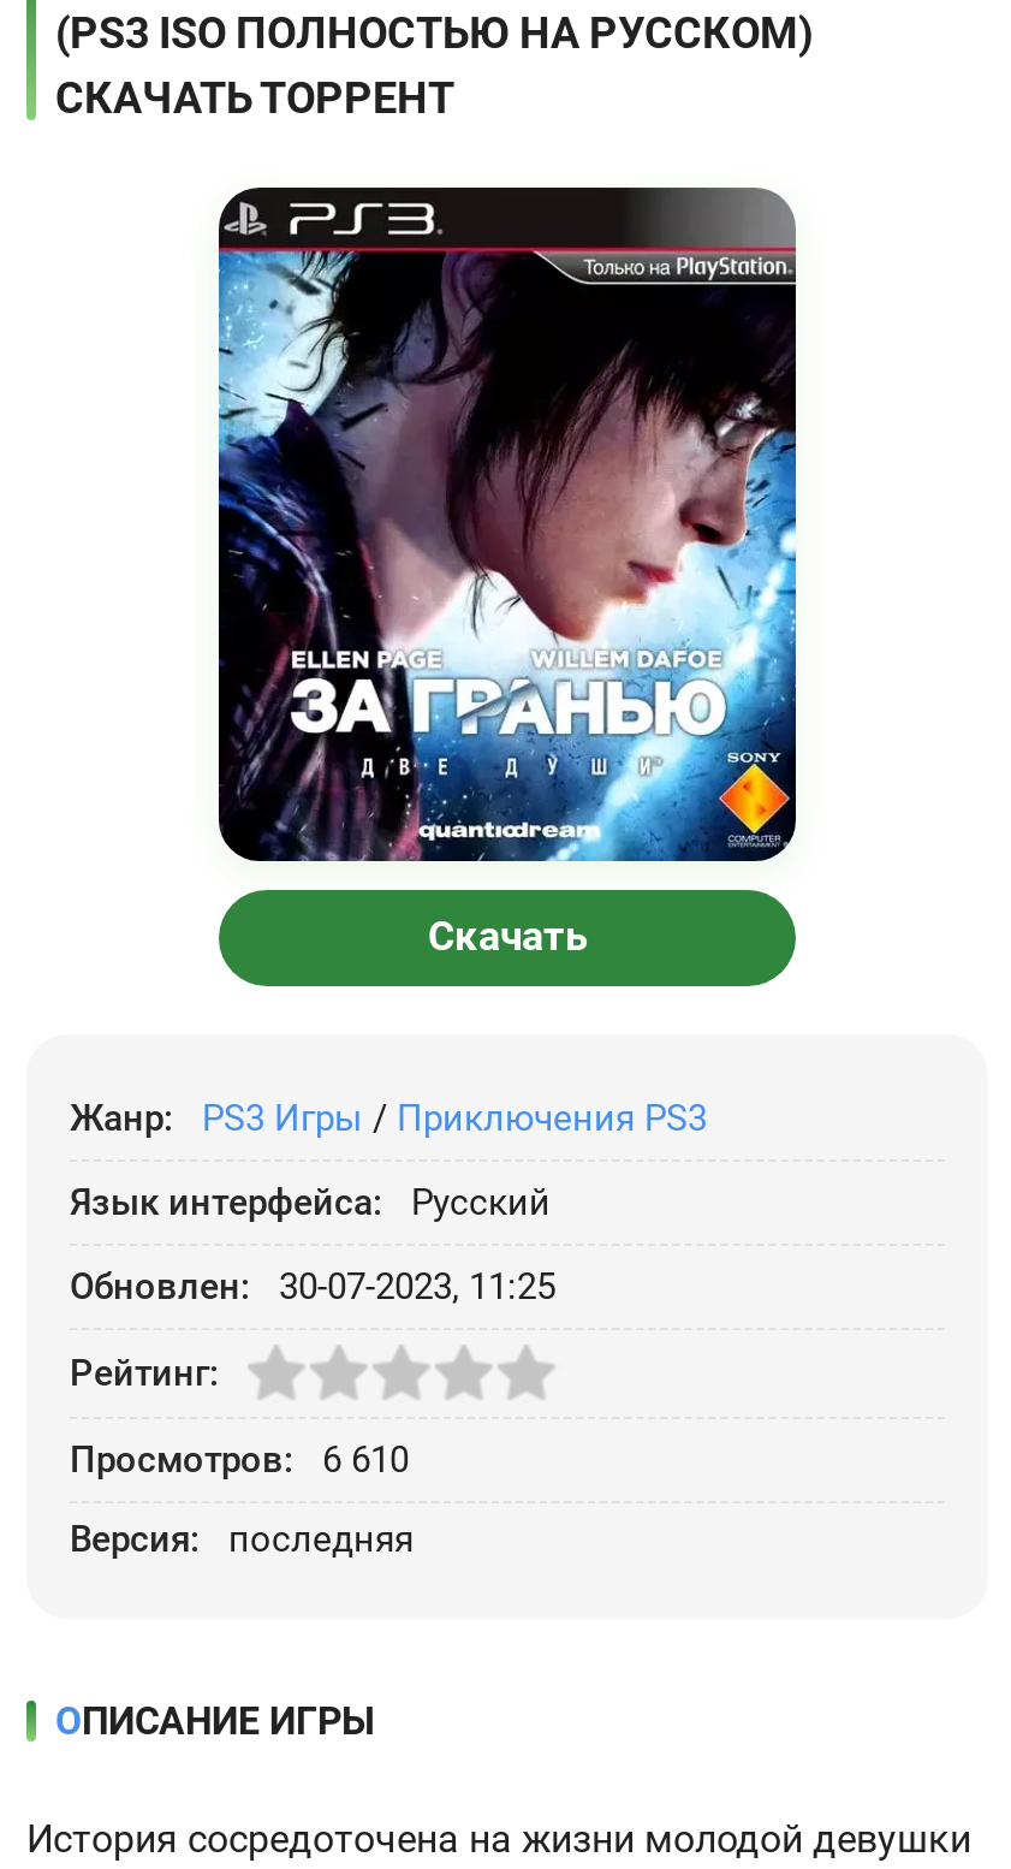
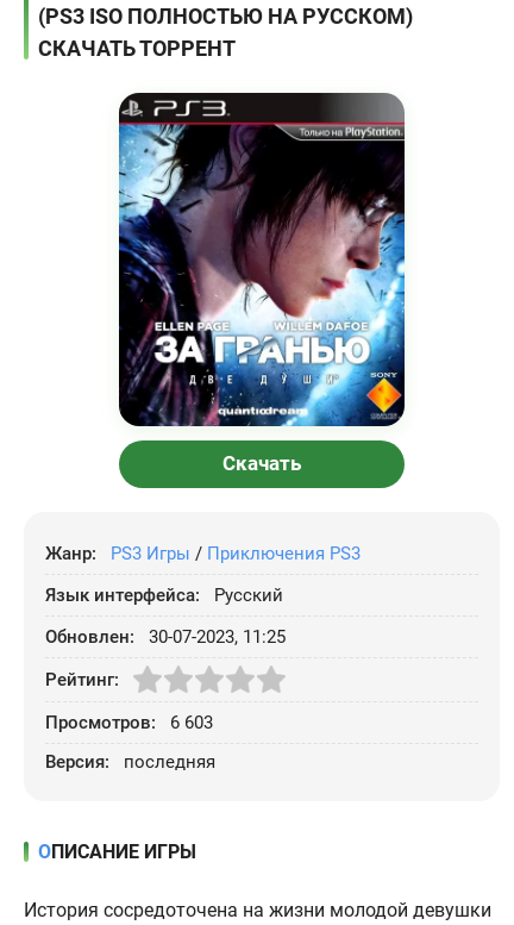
- Просмотров: 6 610
+ Просмотров: 6 603
